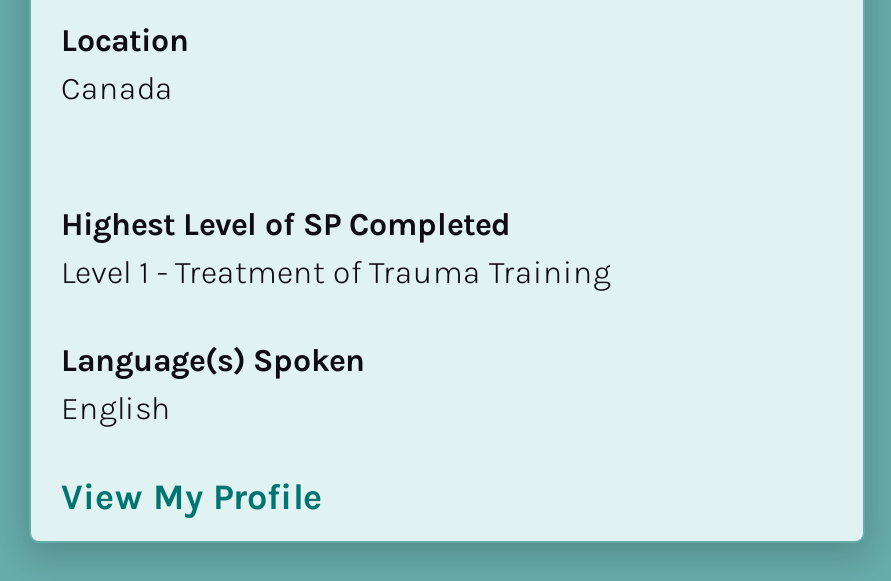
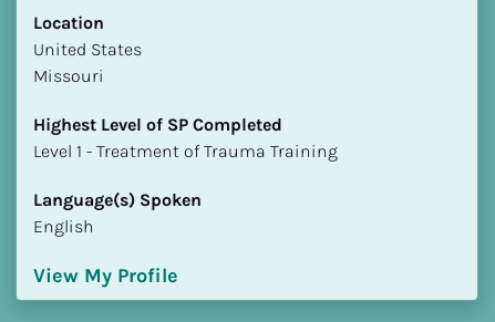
- Canada
+ United States
+ Missouri
